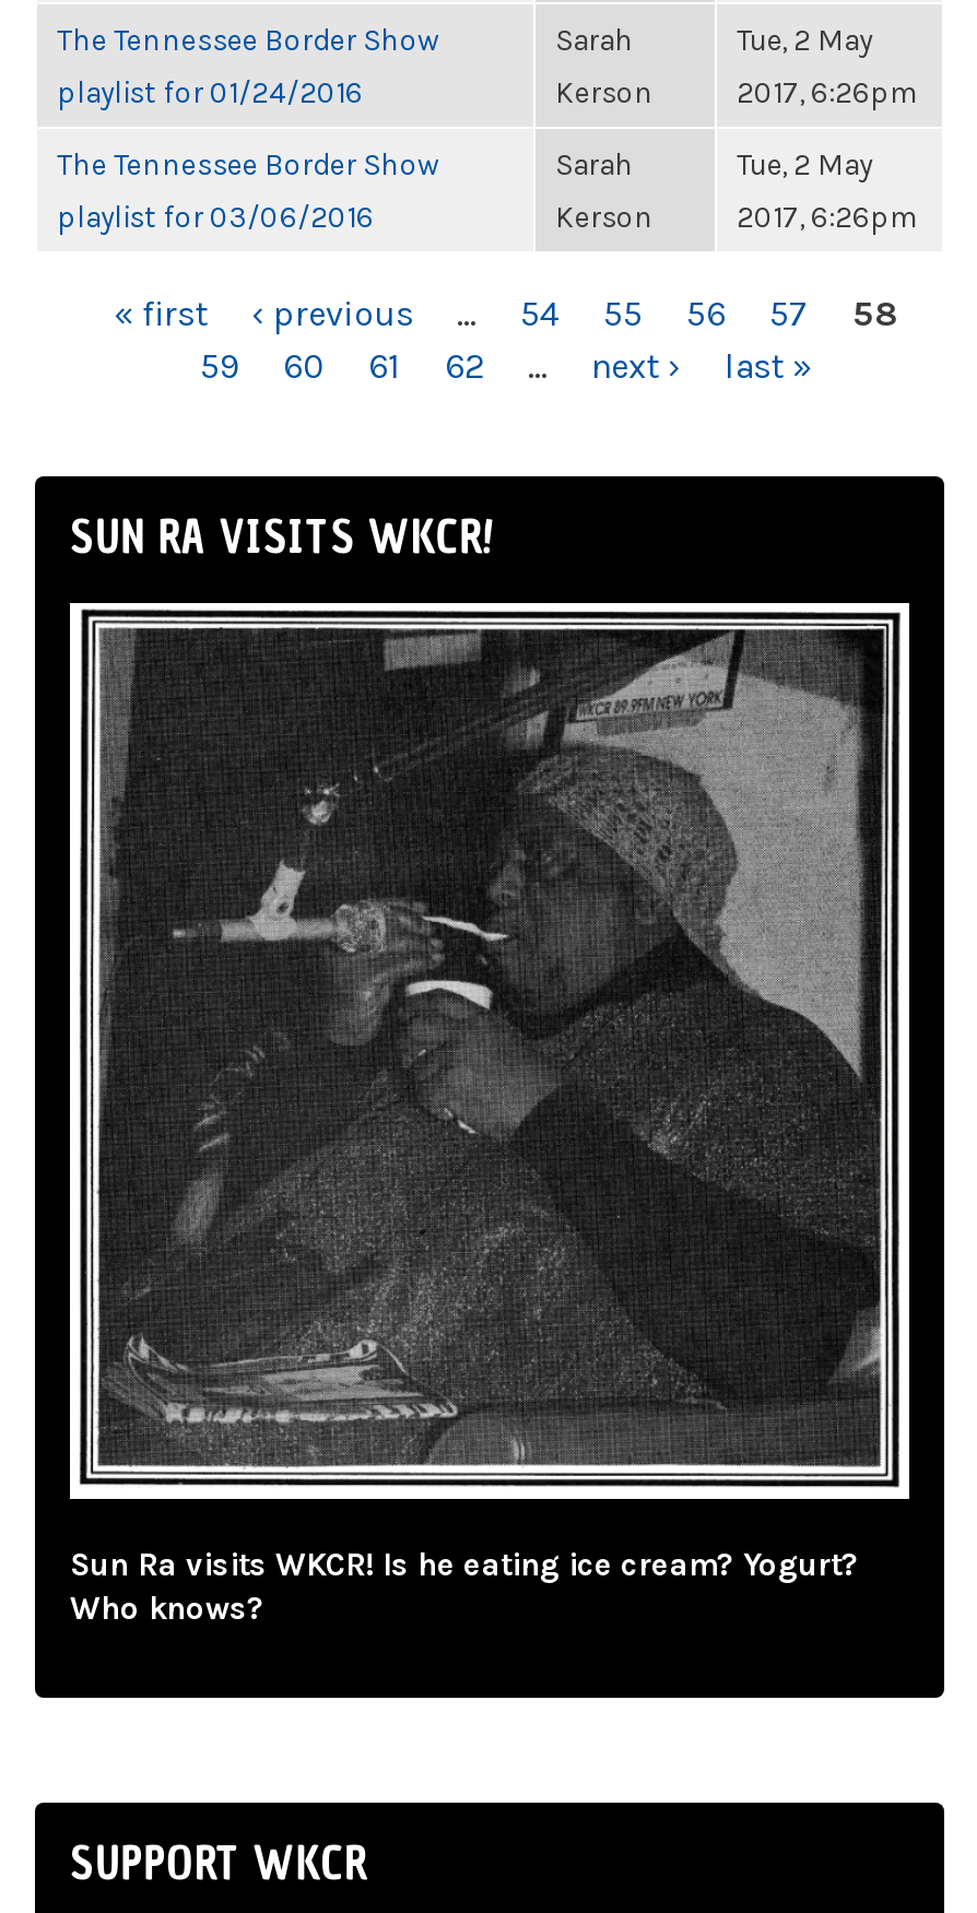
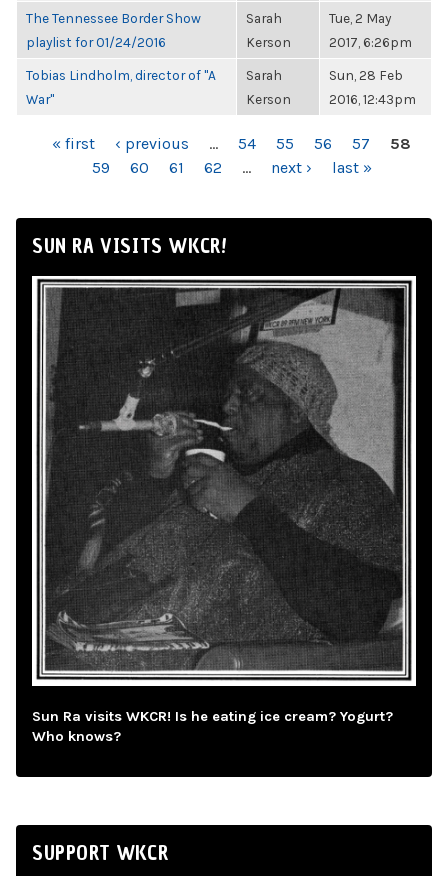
- The Tennessee Border Show
+ Tobias Lindholm, director of "A

- Tue, 2 May
+ Sun, 28 Feb

- playlist for 03/06/2016
+ War"

- 2017, 6:26pm
+ 2016, 12:43pm
